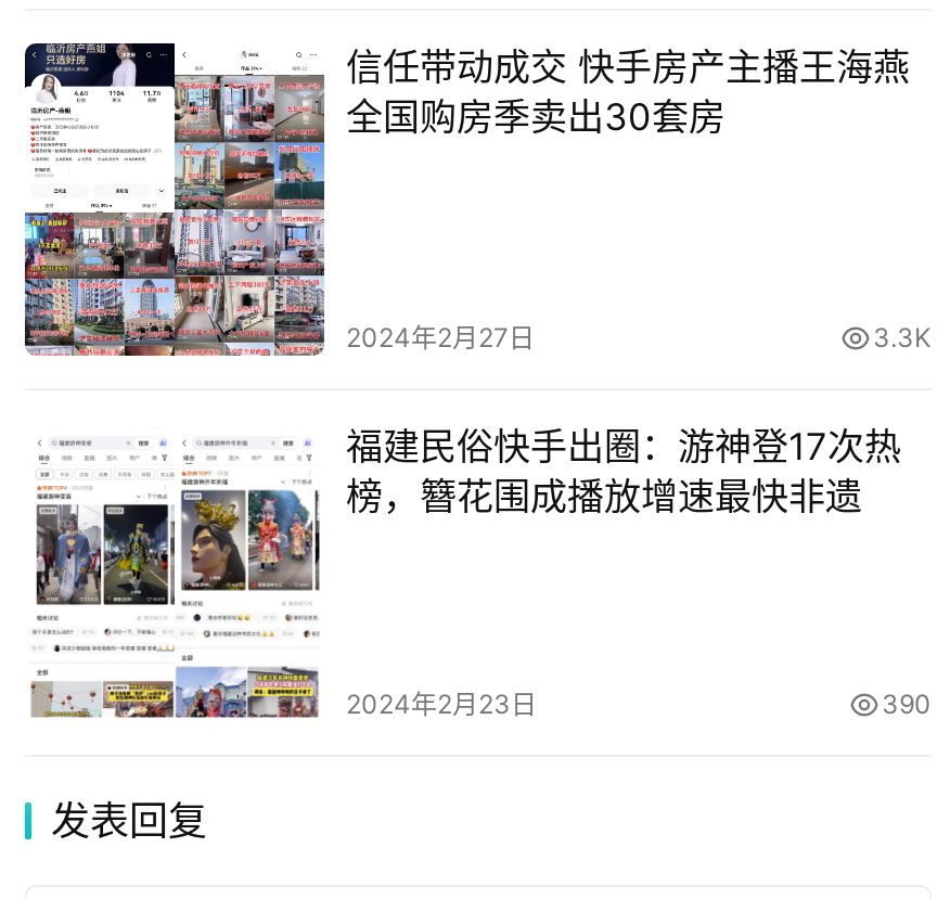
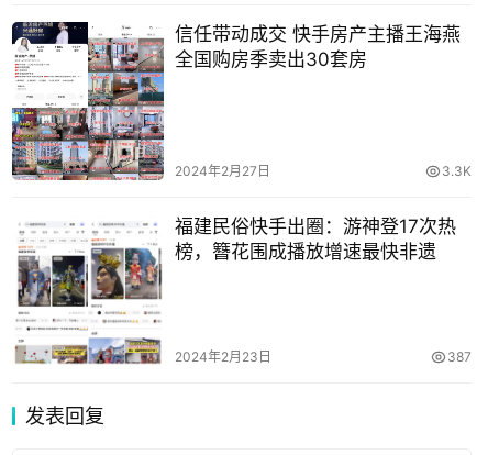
- 390
+ 387
